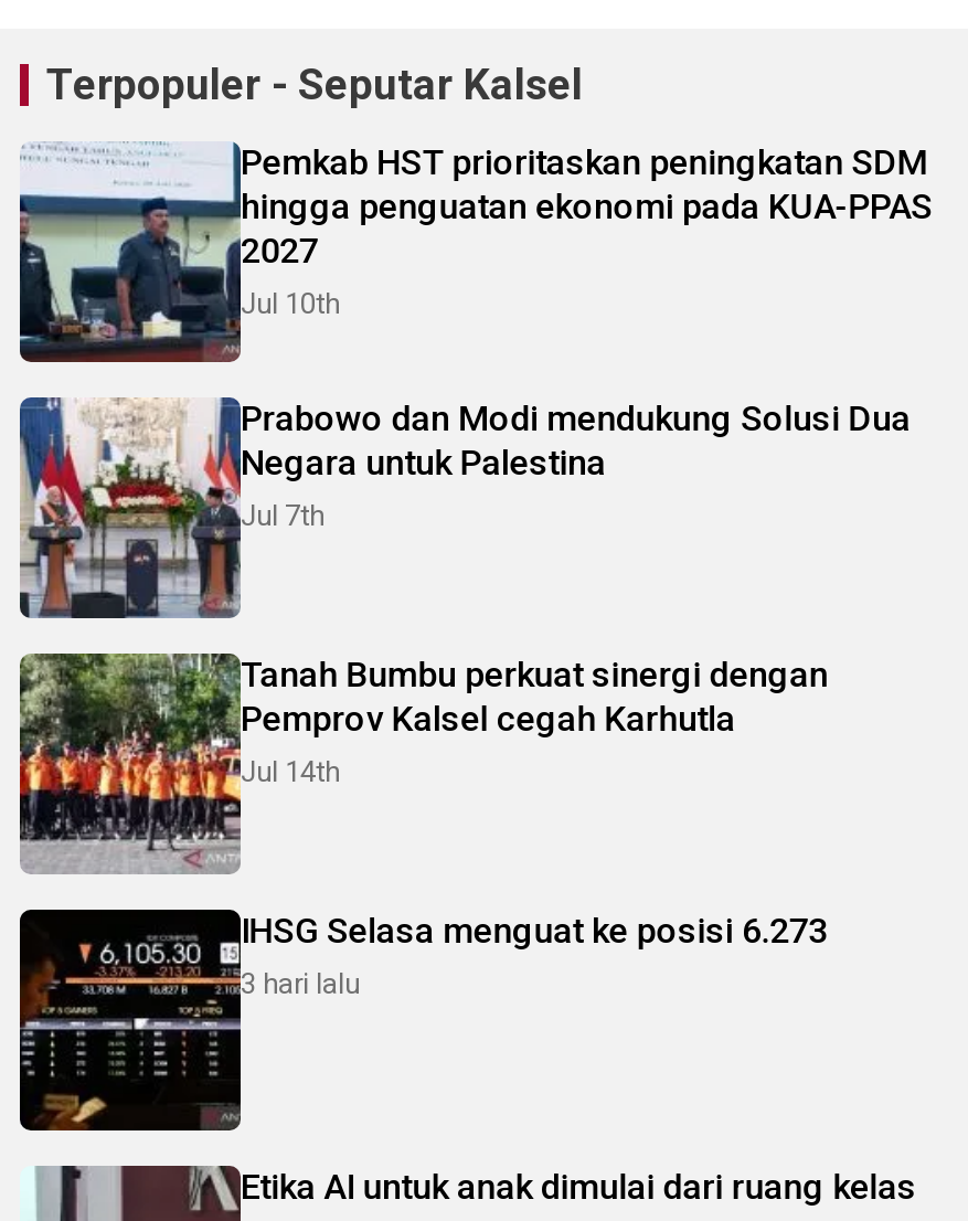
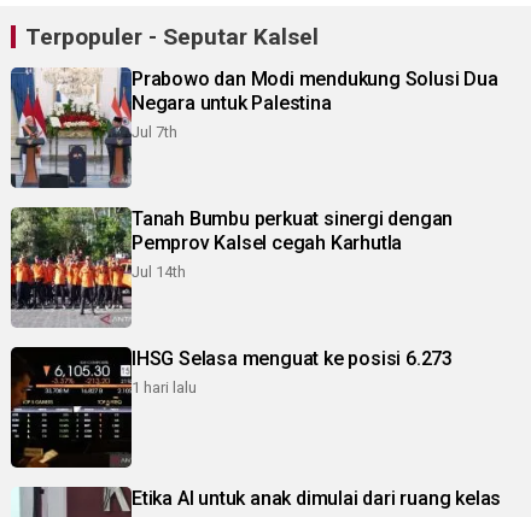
- [image]
- Pemkab HST prioritaskan peningkatan SDM
- hingga penguatan ekonomi pada KUA-PPAS
- 2027
- Jul 10th

- 3 hari lalu
+ 1 hari lalu
